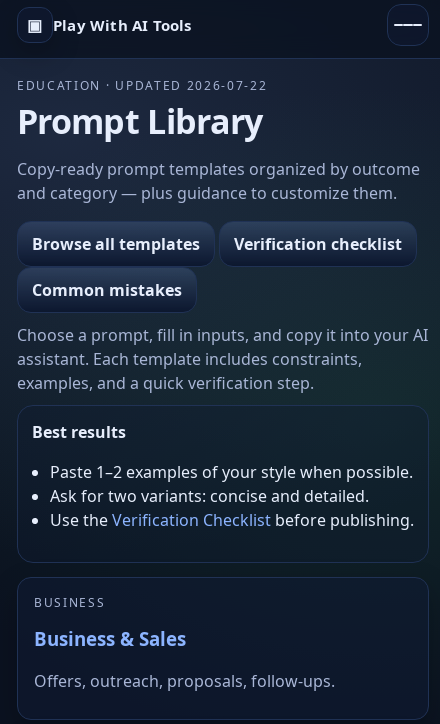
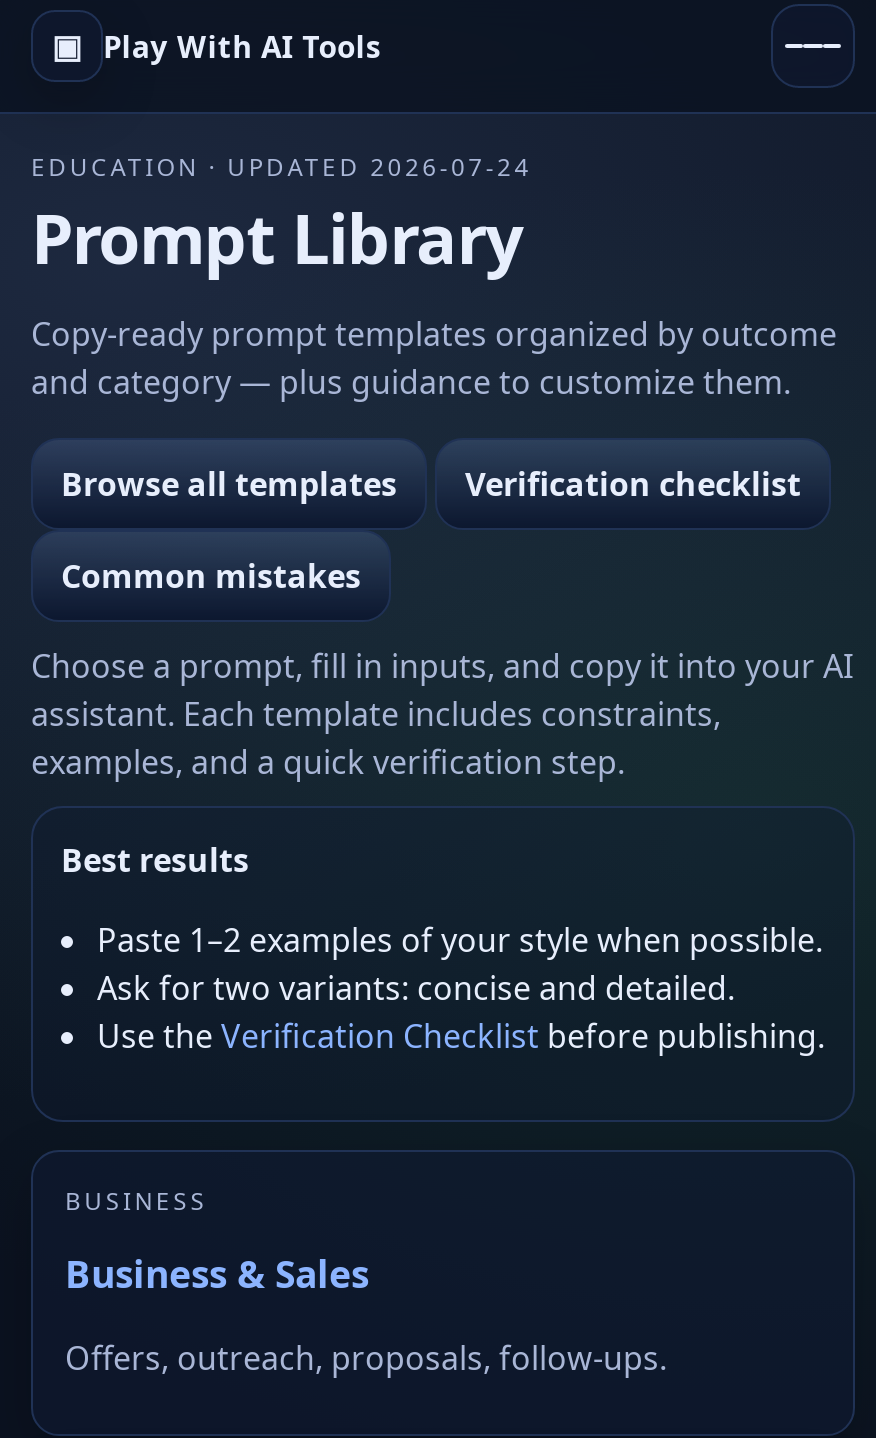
- EDUCATION · UPDATED 2026-07-22
+ EDUCATION · UPDATED 2026-07-24
